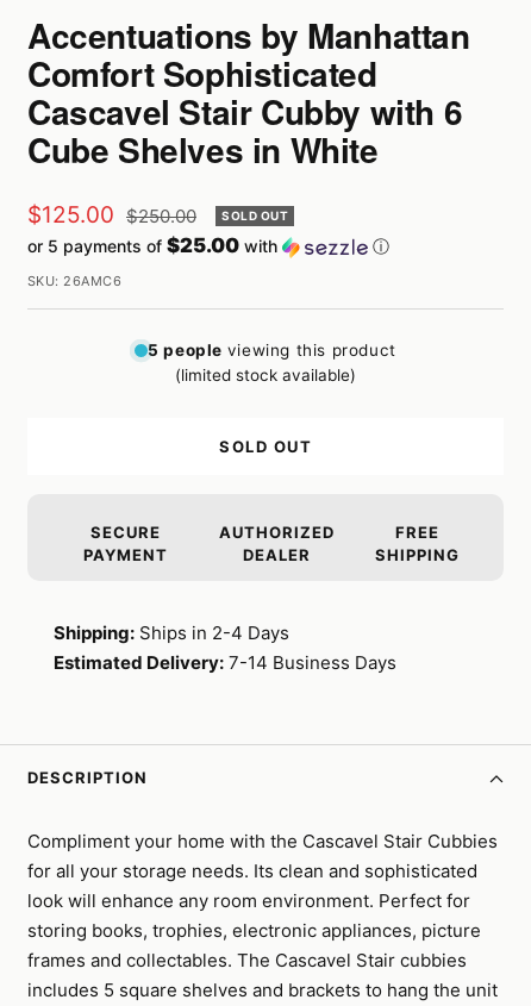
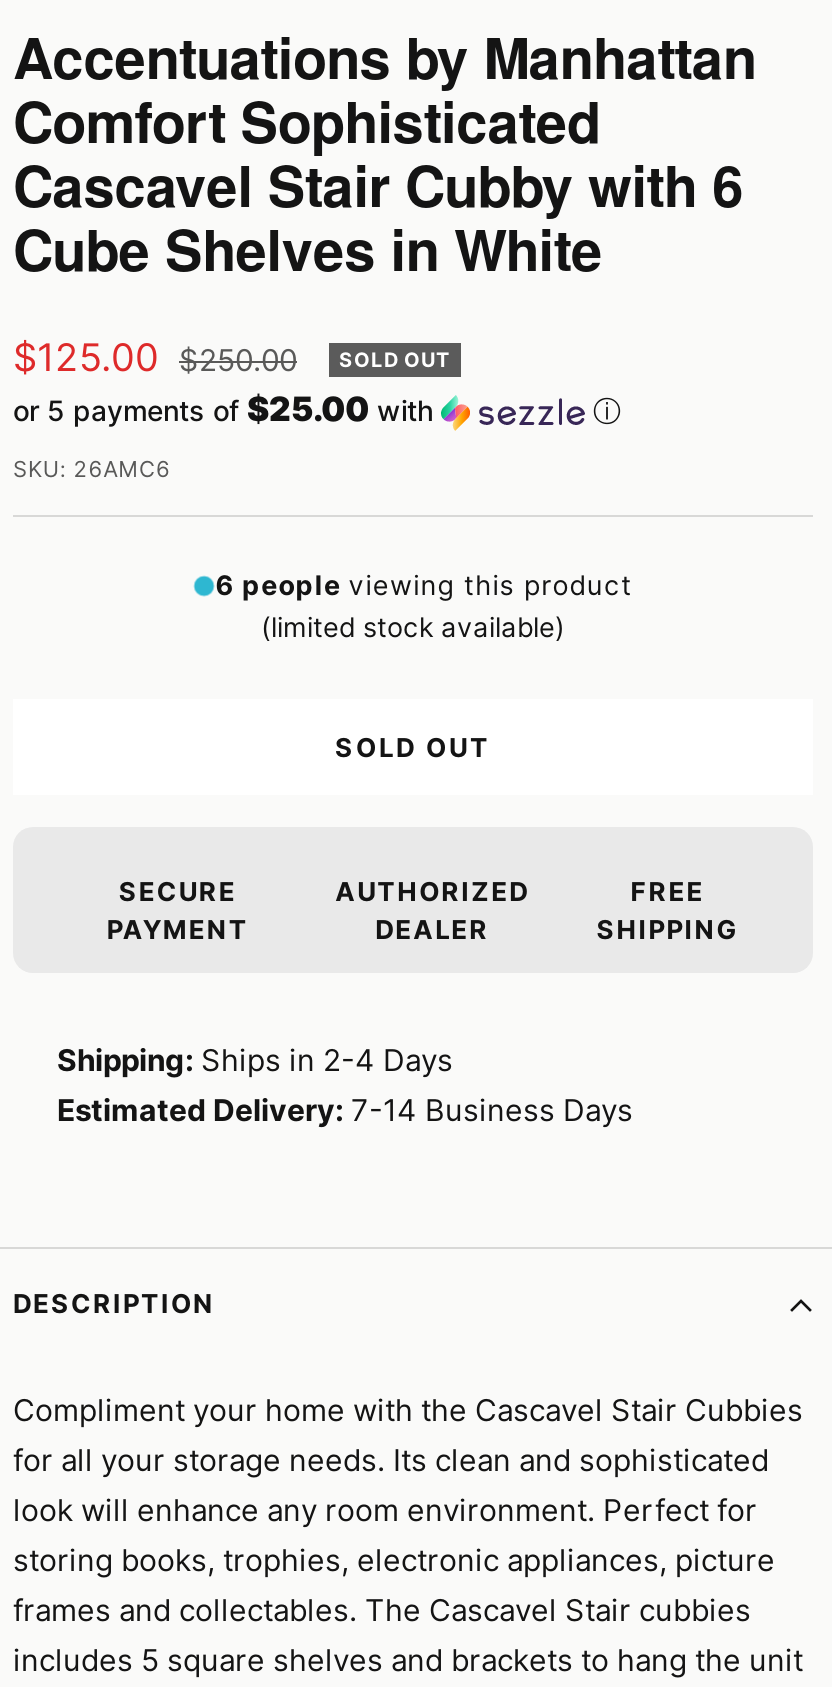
- 5 people viewing this product
+ 6 people viewing this product
